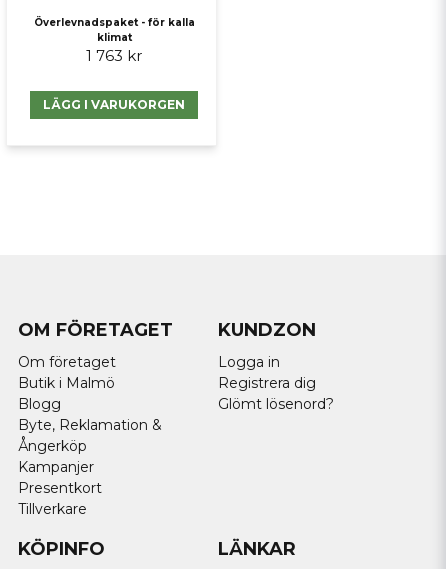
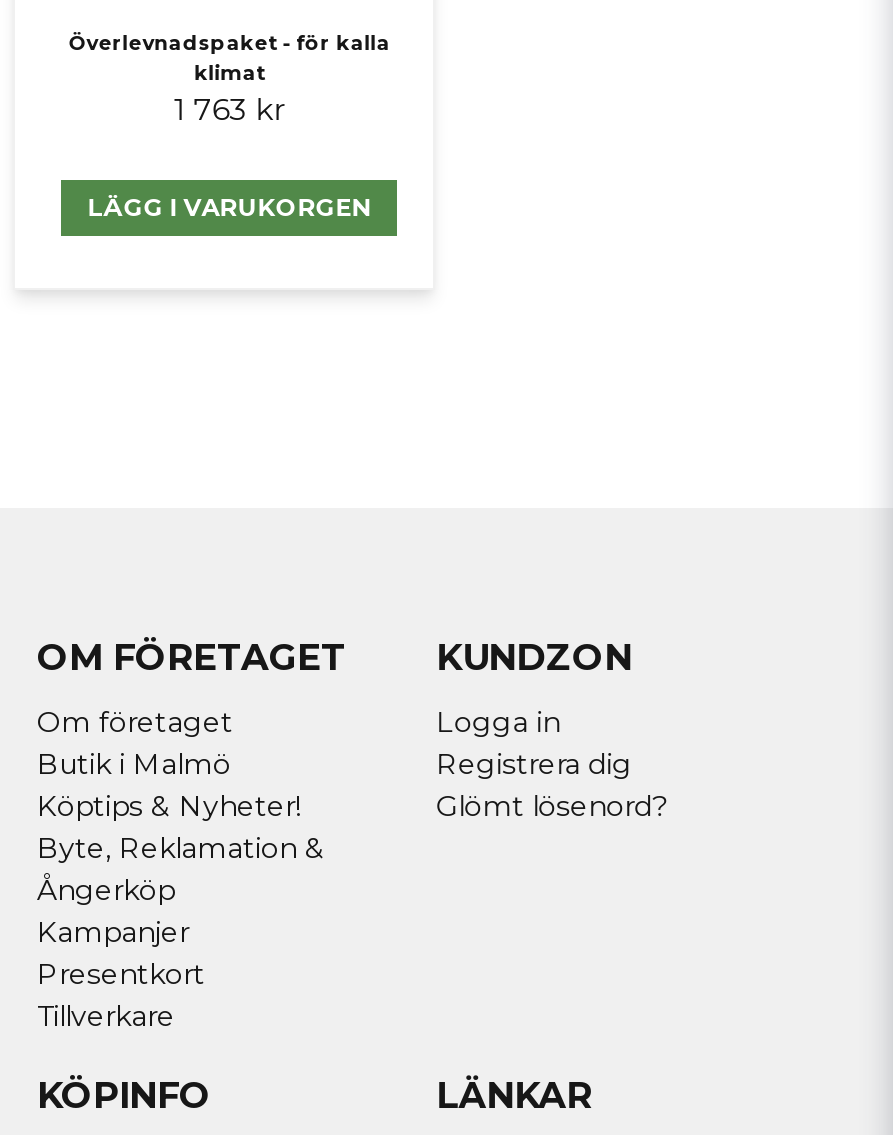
- Blogg
+ Köptips & Nyheter!
